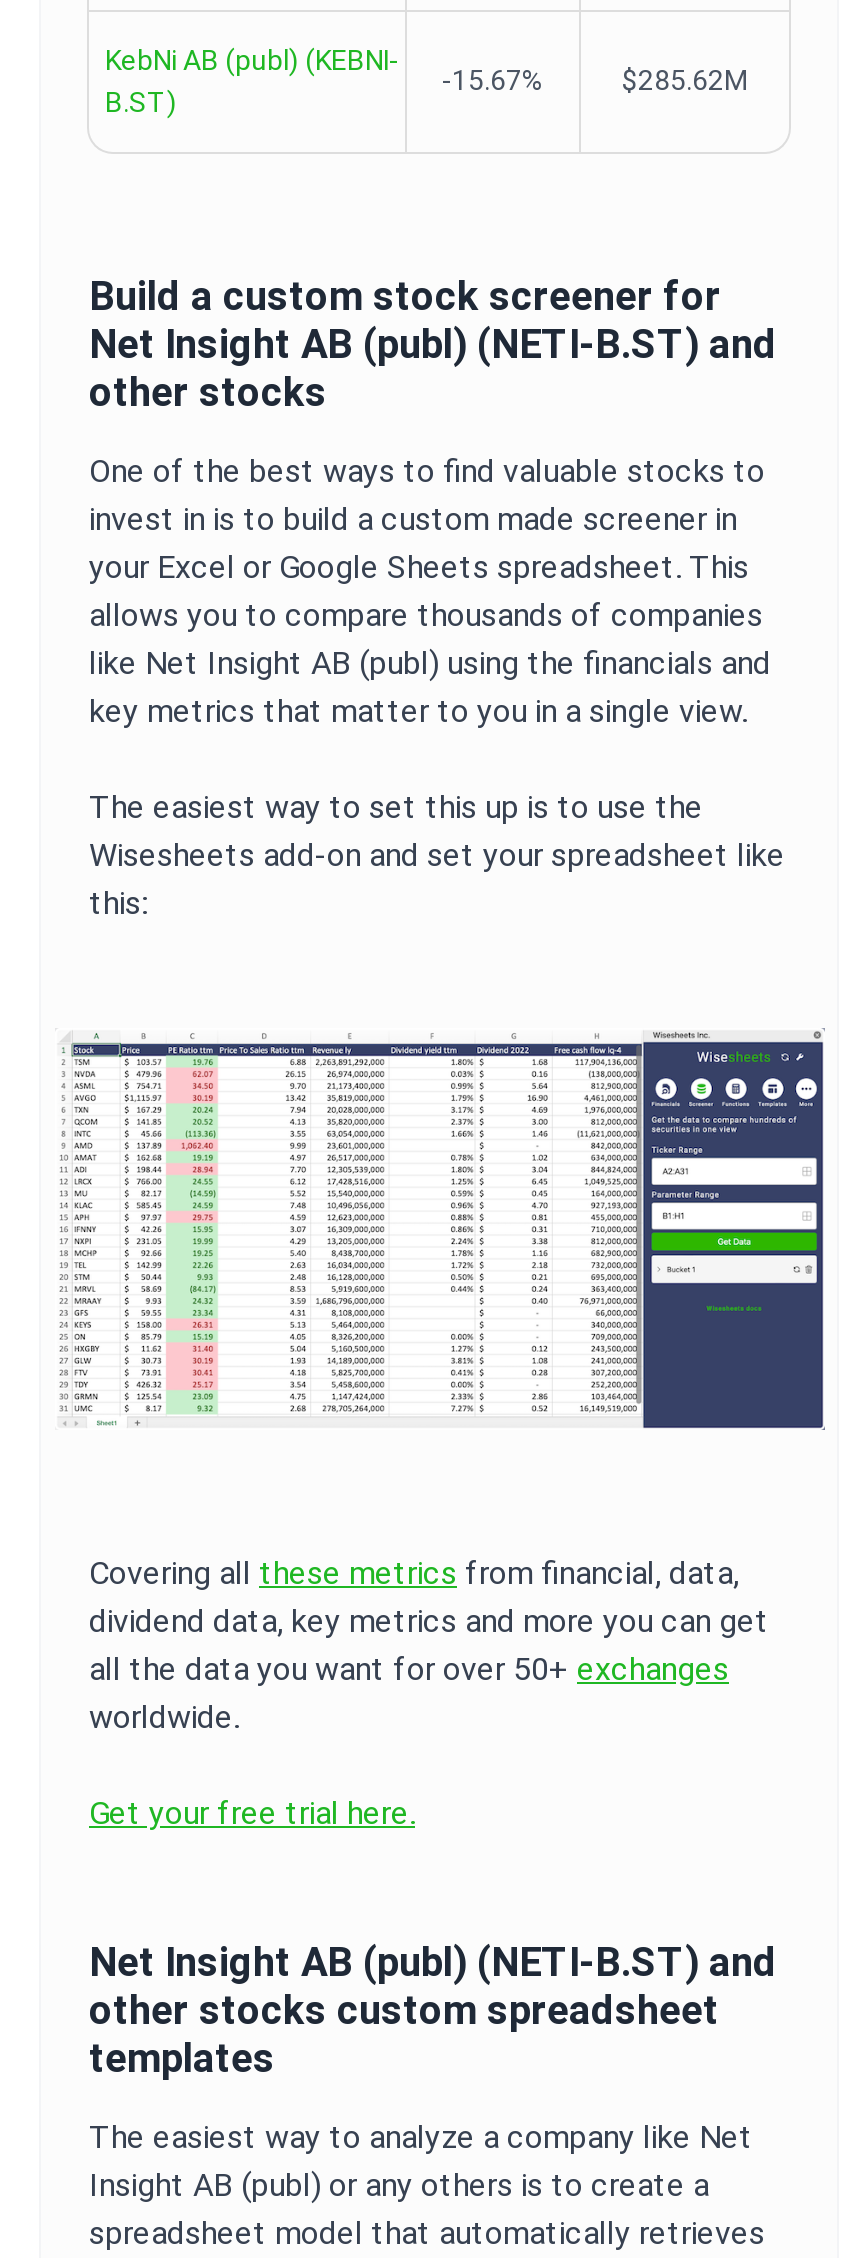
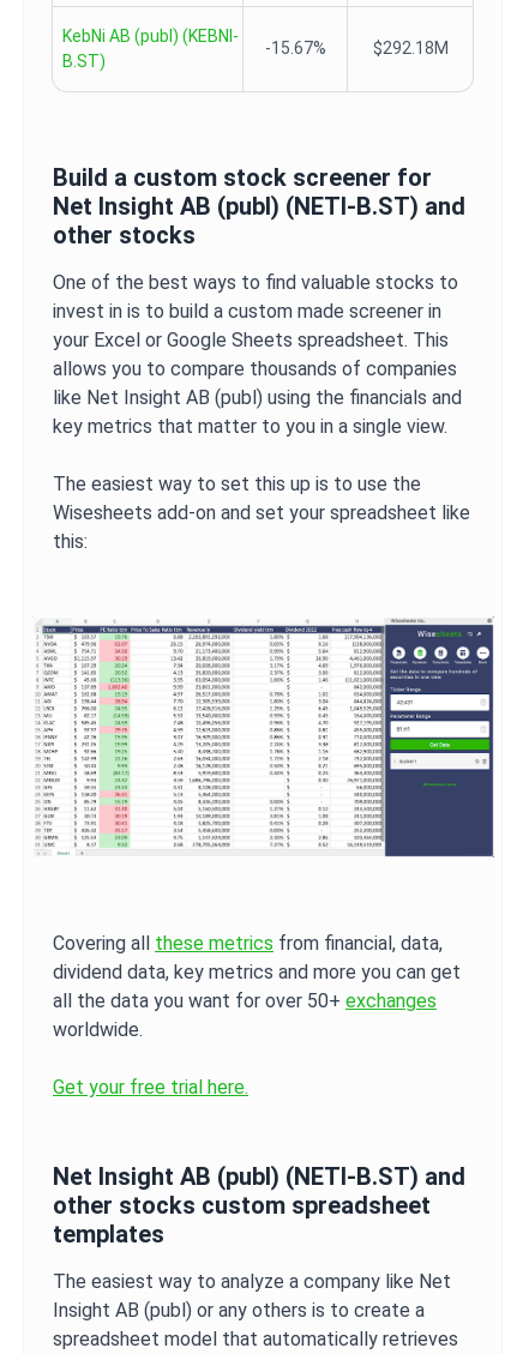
- $285.62M
+ $292.18M
